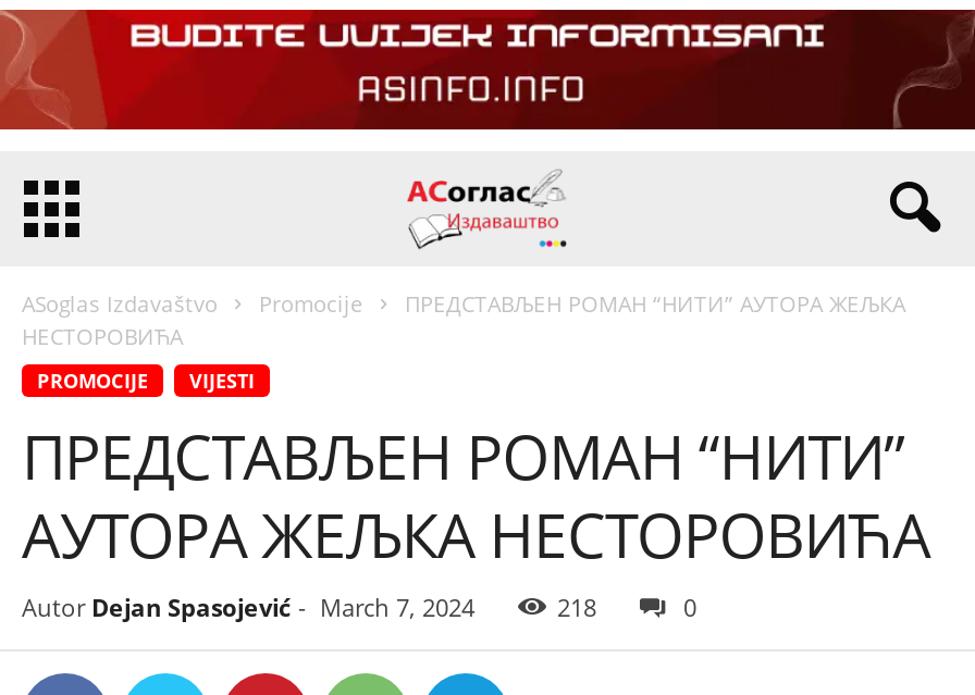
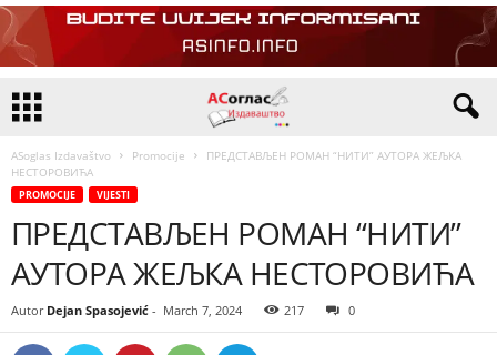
- 218
+ 217
